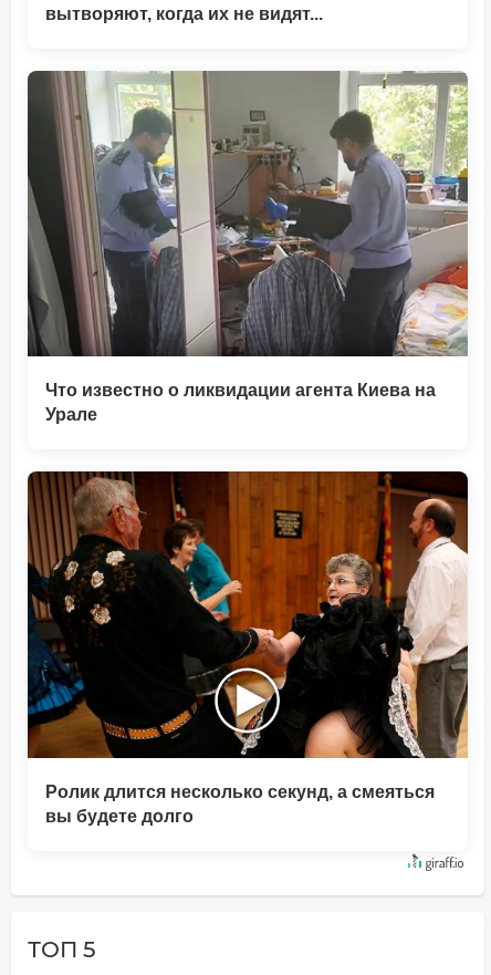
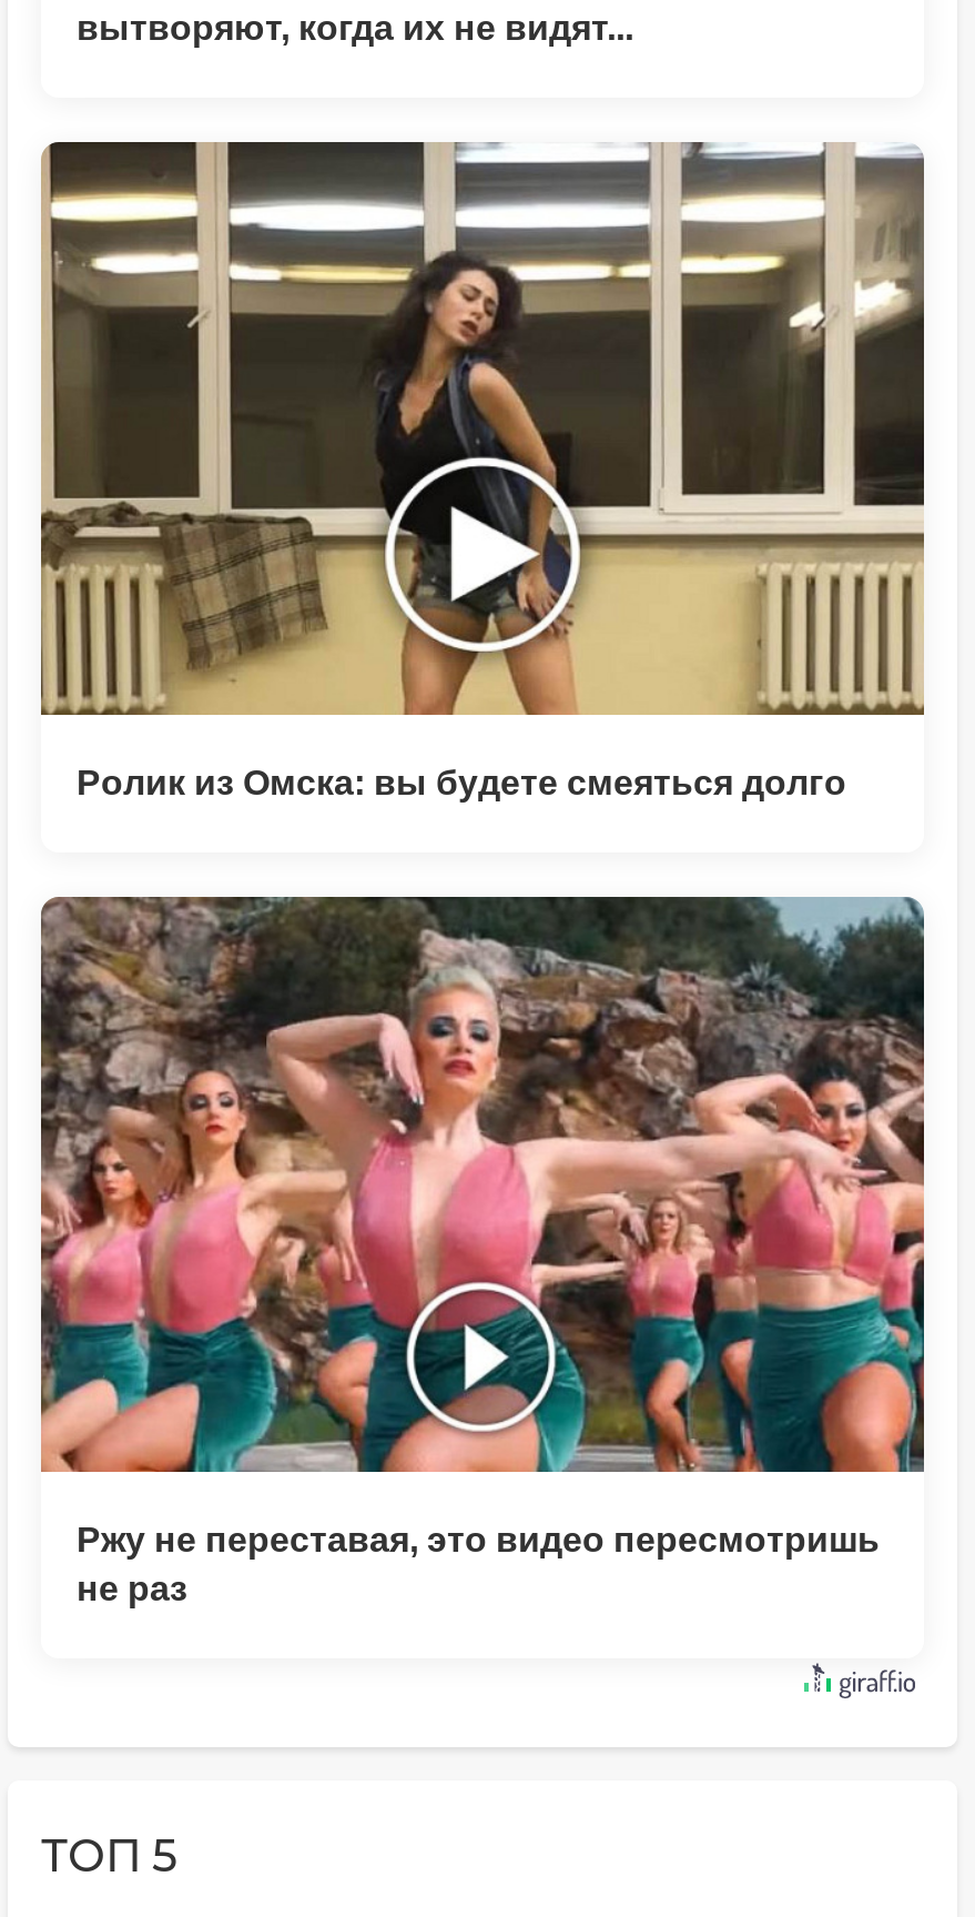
- [image]
- Что известно о ликвидации агента Киева на
- Урале
+ [image]
+ Ролик из Омска: вы будете смеяться долго

- [image]
- Ролик длится несколько секунд, а смеяться
- вы будете долго
+ [image]
+ Ржу не переставая, это видео пересмотришь
+ не раз
